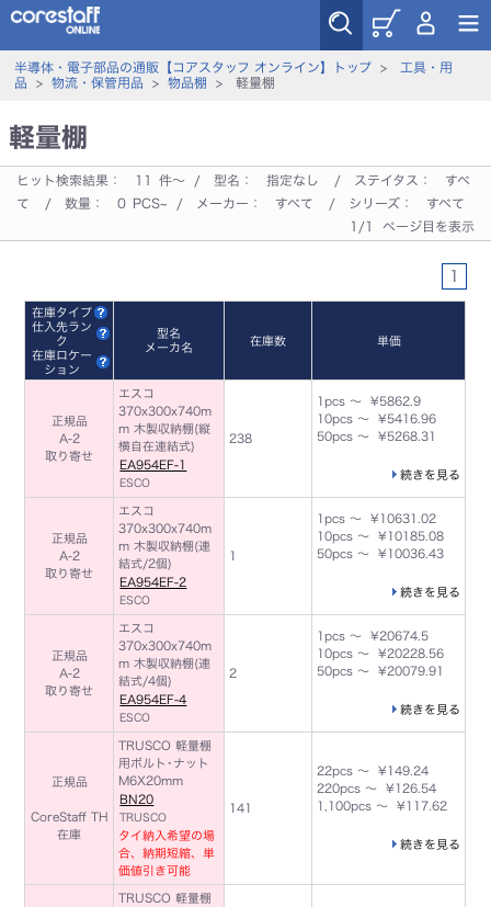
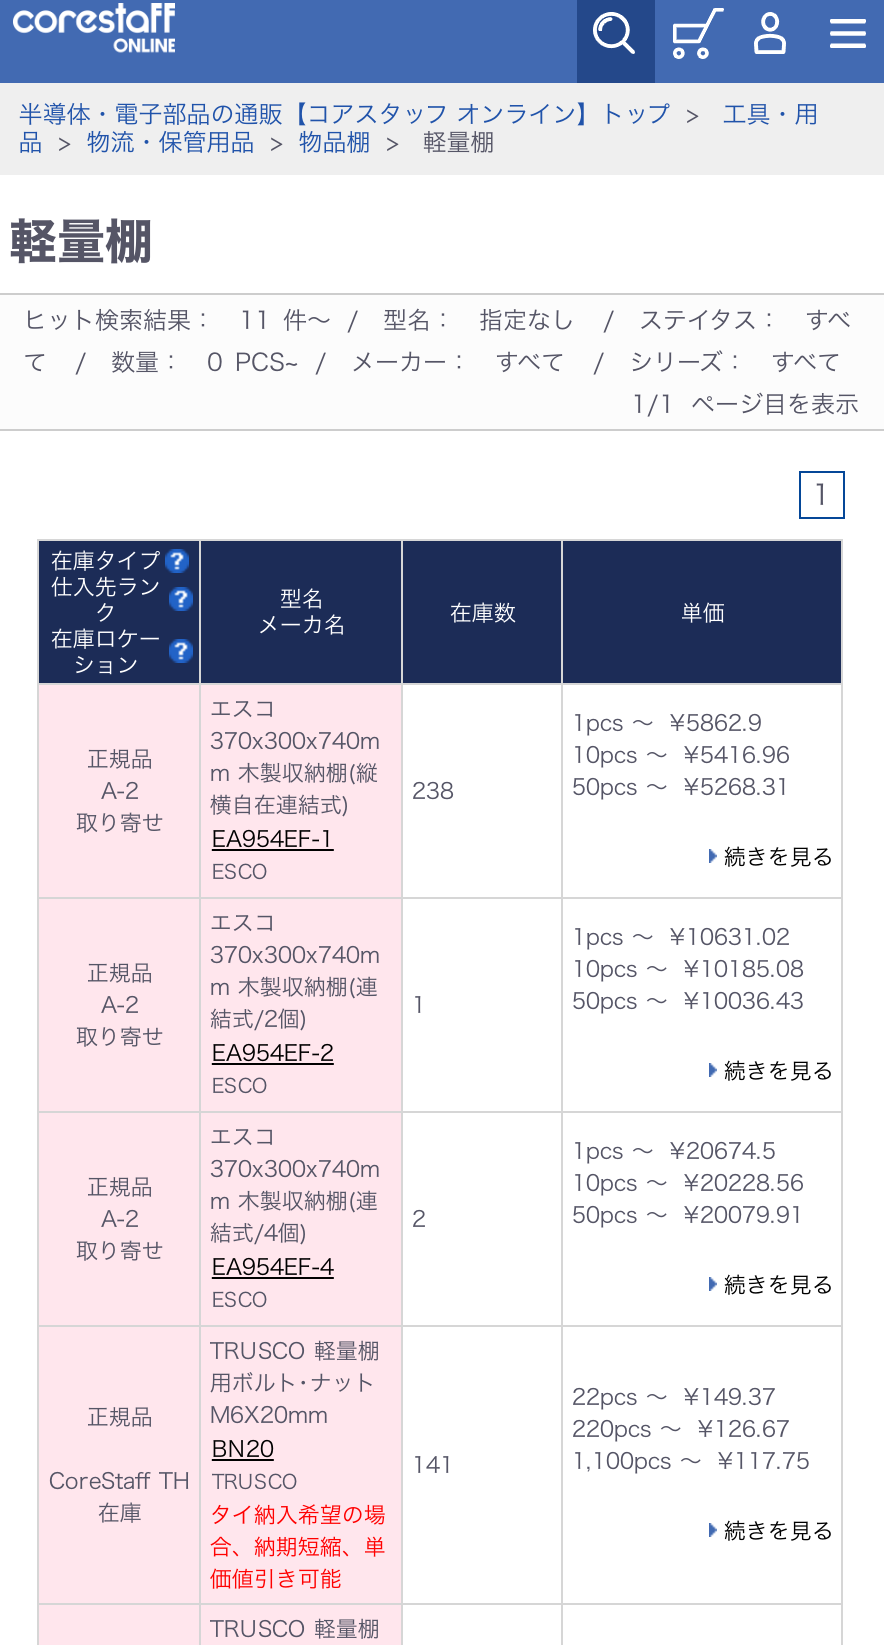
- 22pcs ～ ¥149.24
+ 22pcs ～ ¥149.37

- 220pcs ～ ¥126.54
+ 220pcs ～ ¥126.67

- 1,100pcs ～ ¥117.62
+ 1,100pcs ～ ¥117.75
